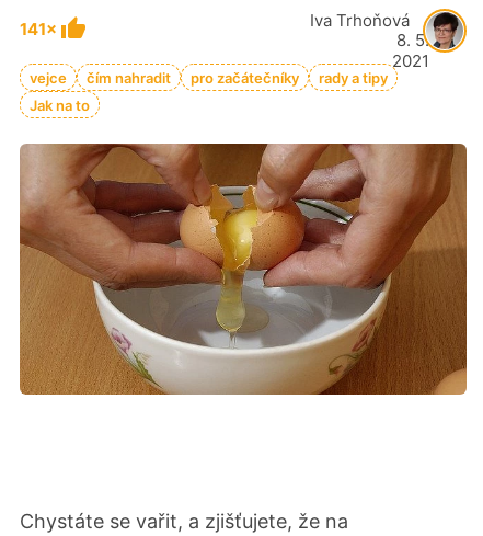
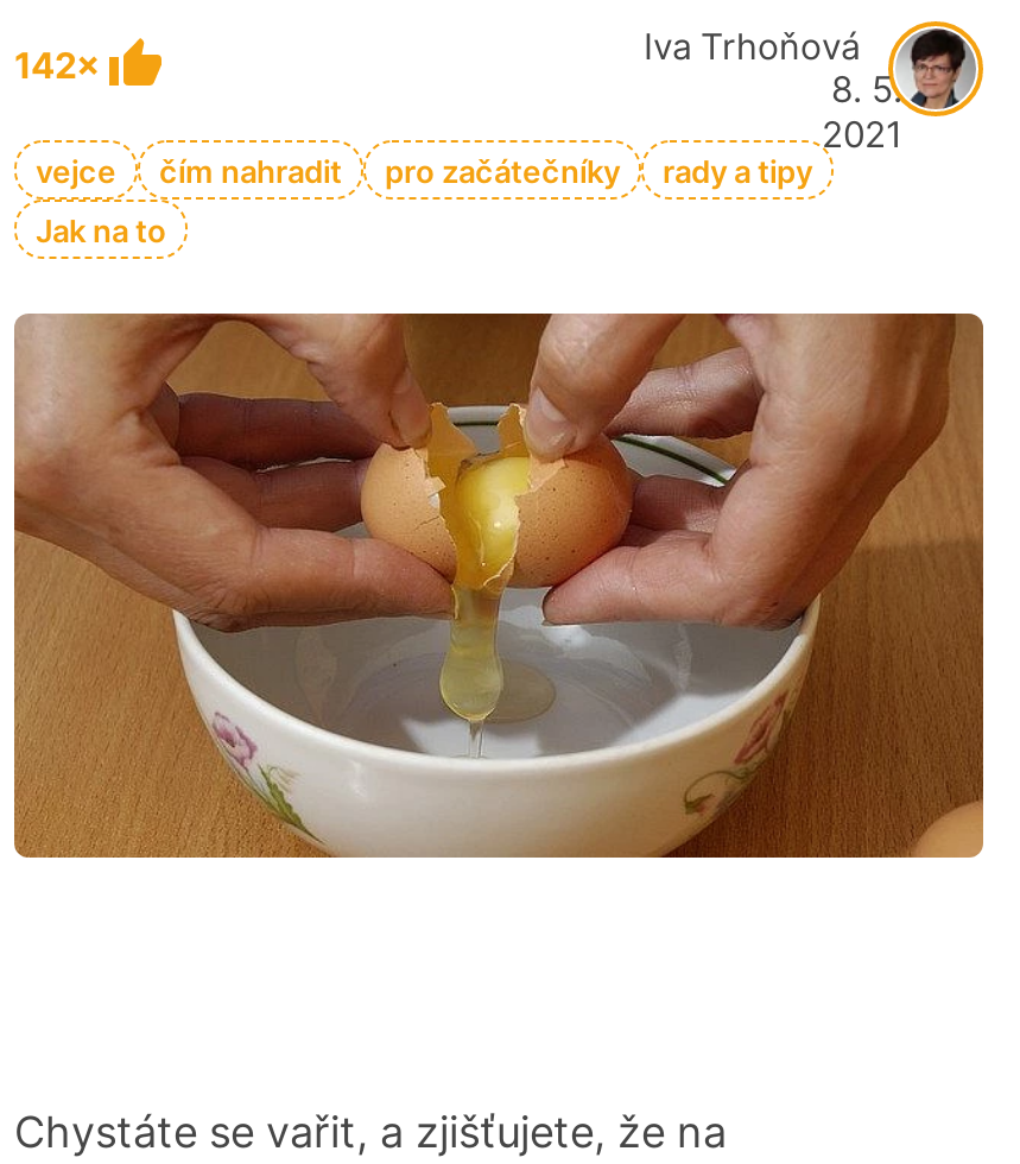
- 141×
+ 142×
